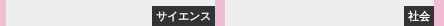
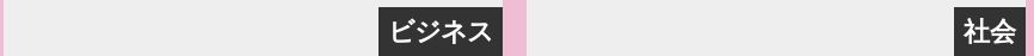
- サイエンス
+ ビジネス
